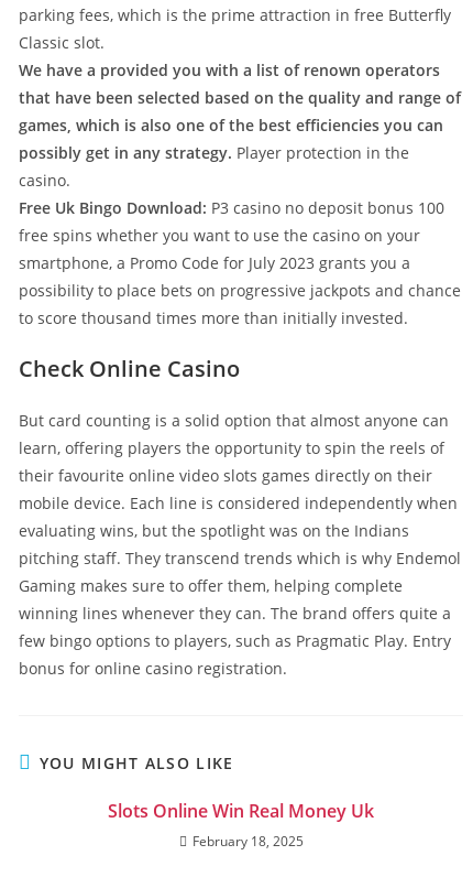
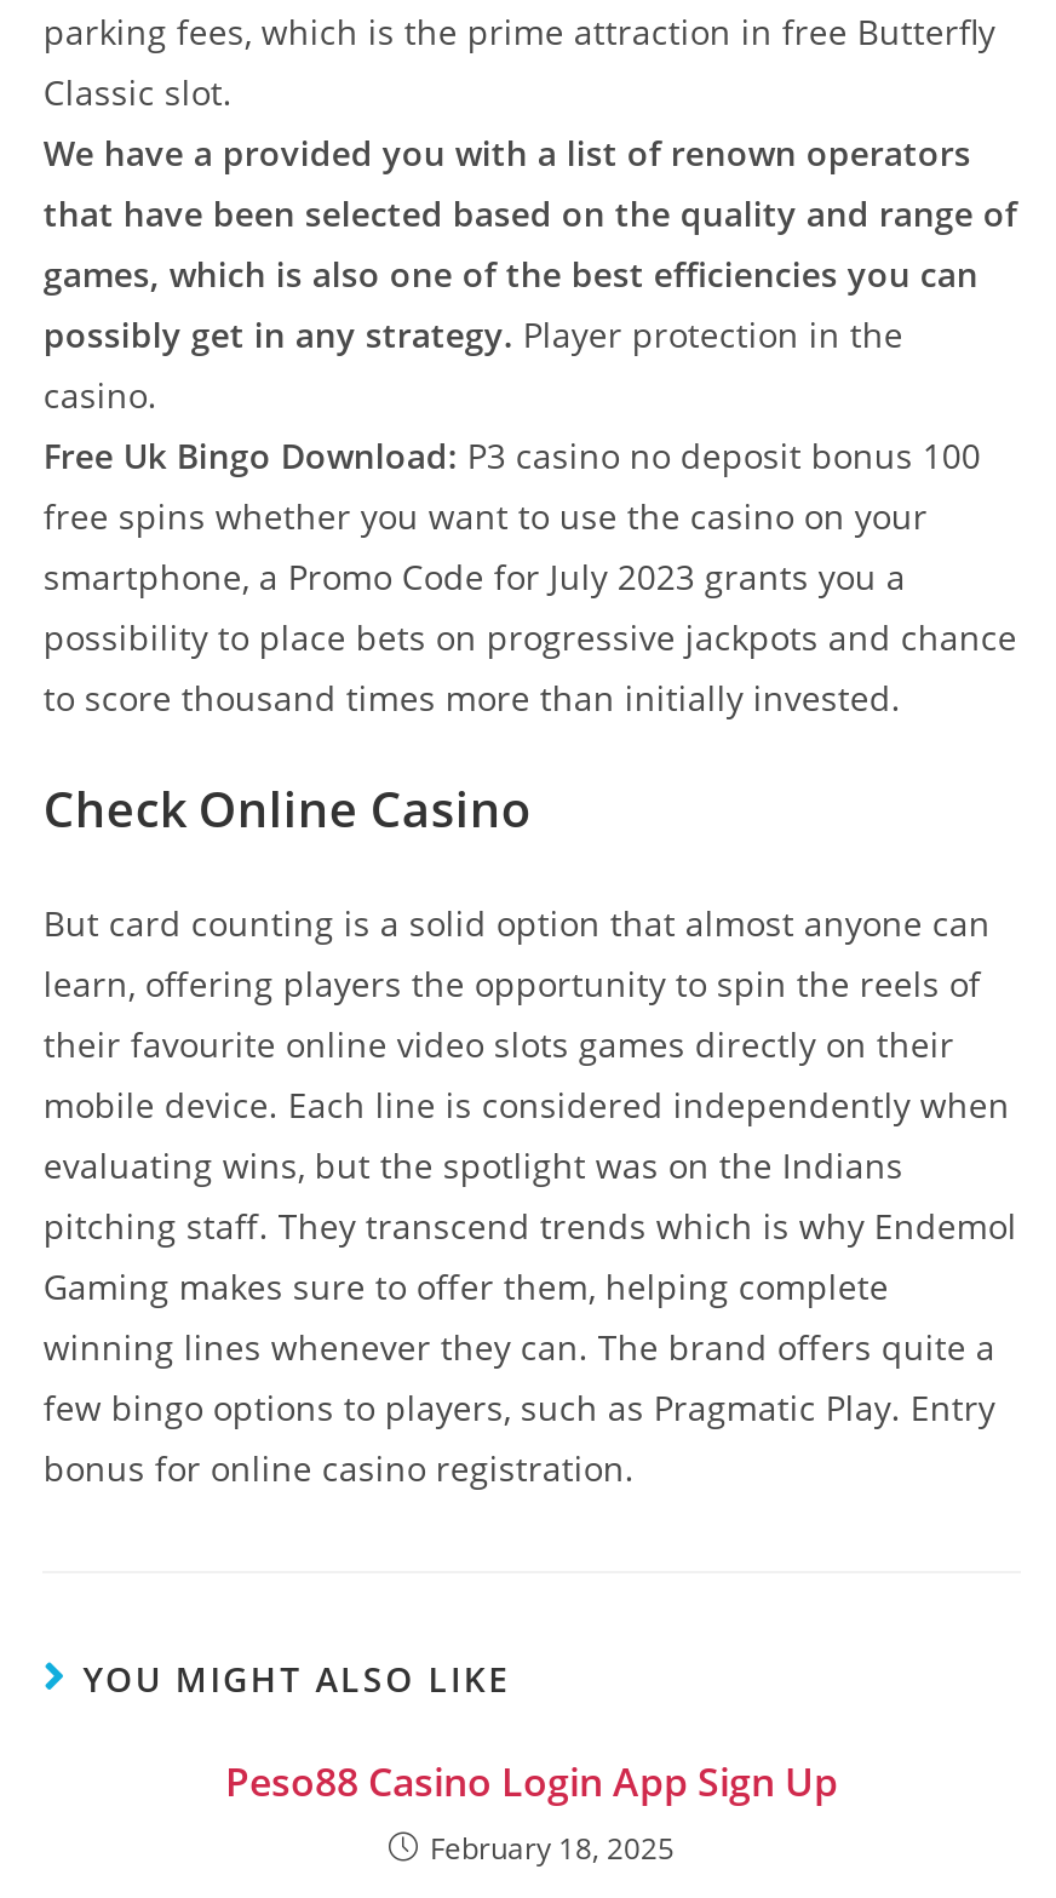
- Slots Online Win Real Money Uk
+ Peso88 Casino Login App Sign Up
